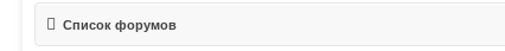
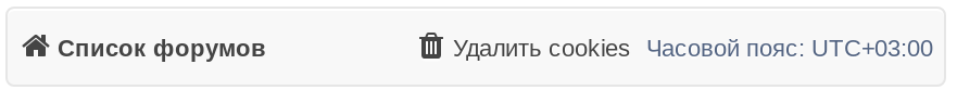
+ Часовой пояс: UTC+03:00
+ Удалить cookies
